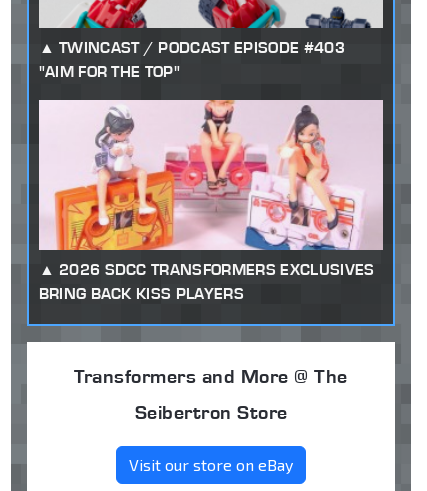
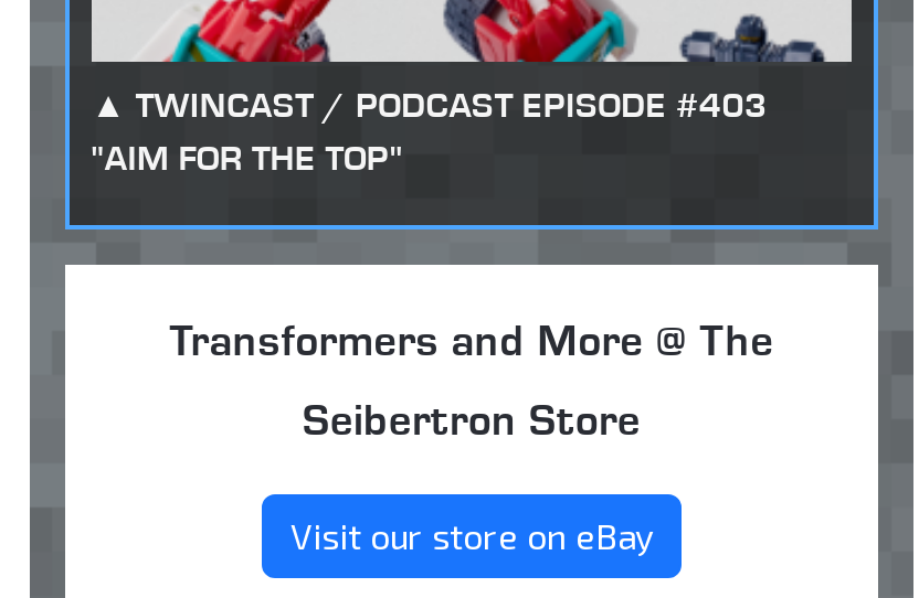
- [image]
- 2026 SDCC TRANSFORMERS EXCLUSIVES
- BRING BACK KISS PLAYERS
